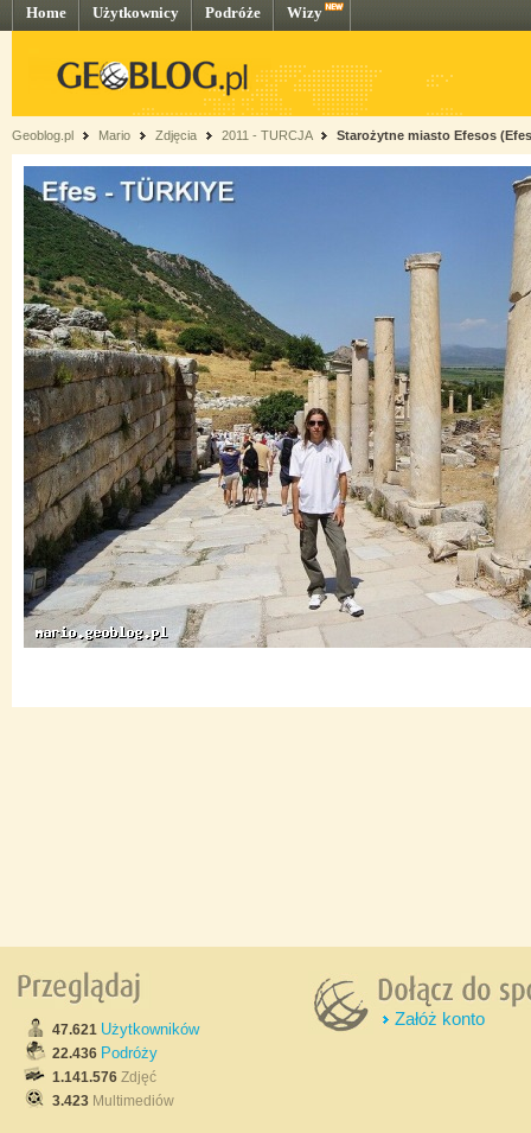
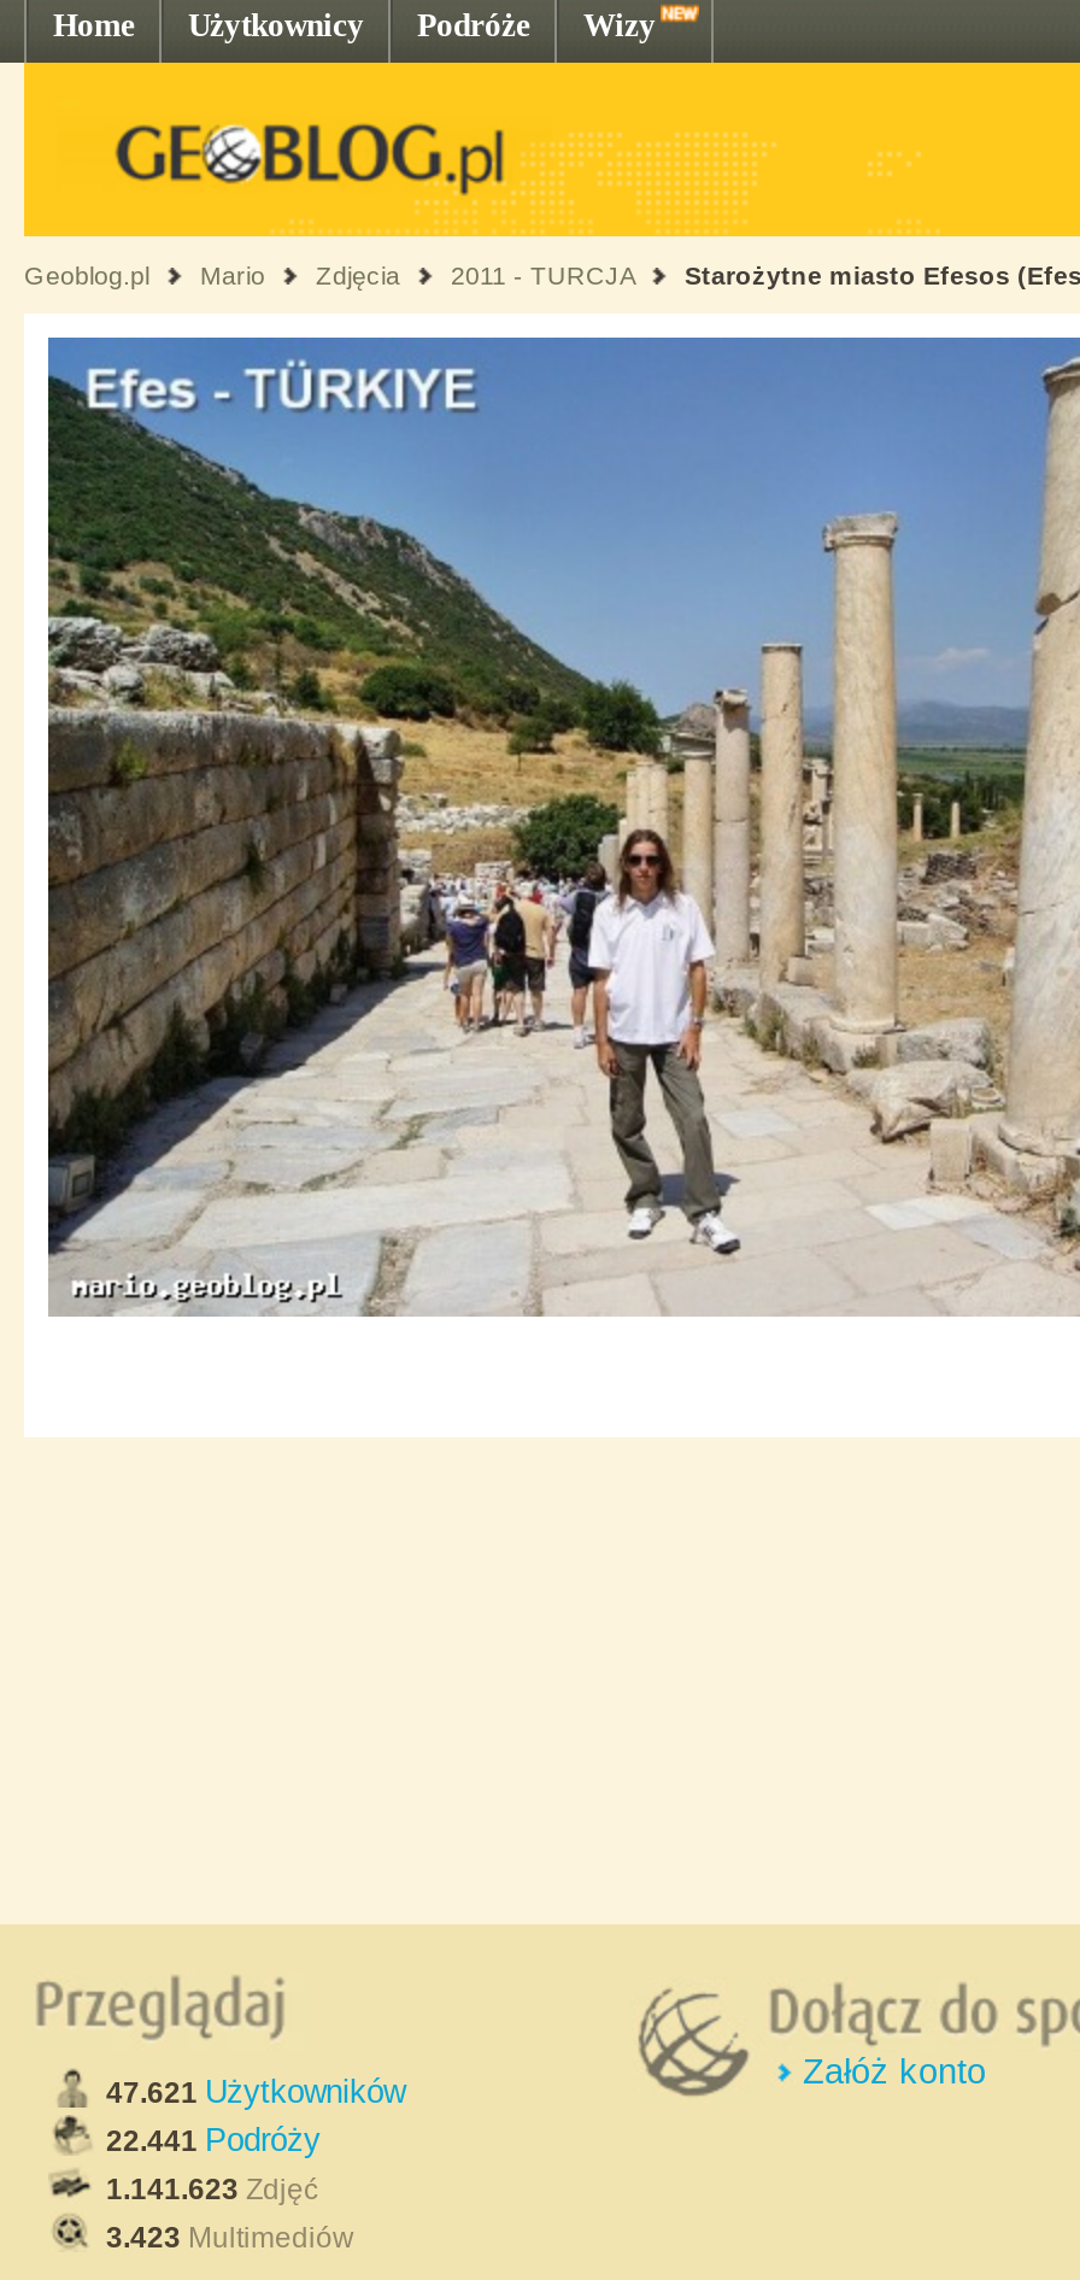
- 22.436 Podróży
+ 22.441 Podróży

- 1.141.576 Zdjęć
+ 1.141.623 Zdjęć
